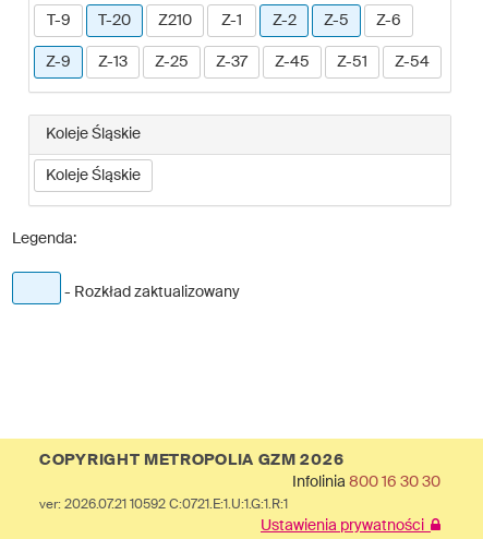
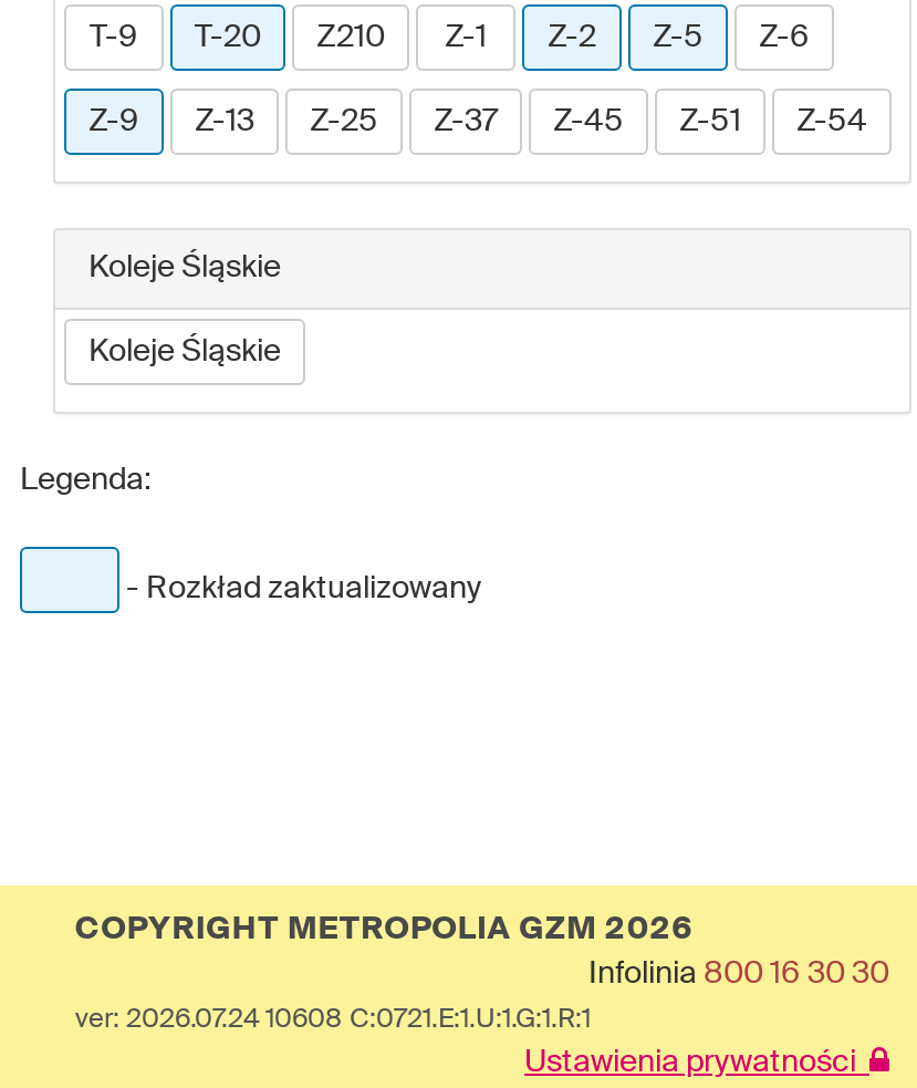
- ver: 2026.07.21 10592 C:0721.E:1.U:1.G:1.R:1
+ ver: 2026.07.24 10608 C:0721.E:1.U:1.G:1.R:1
